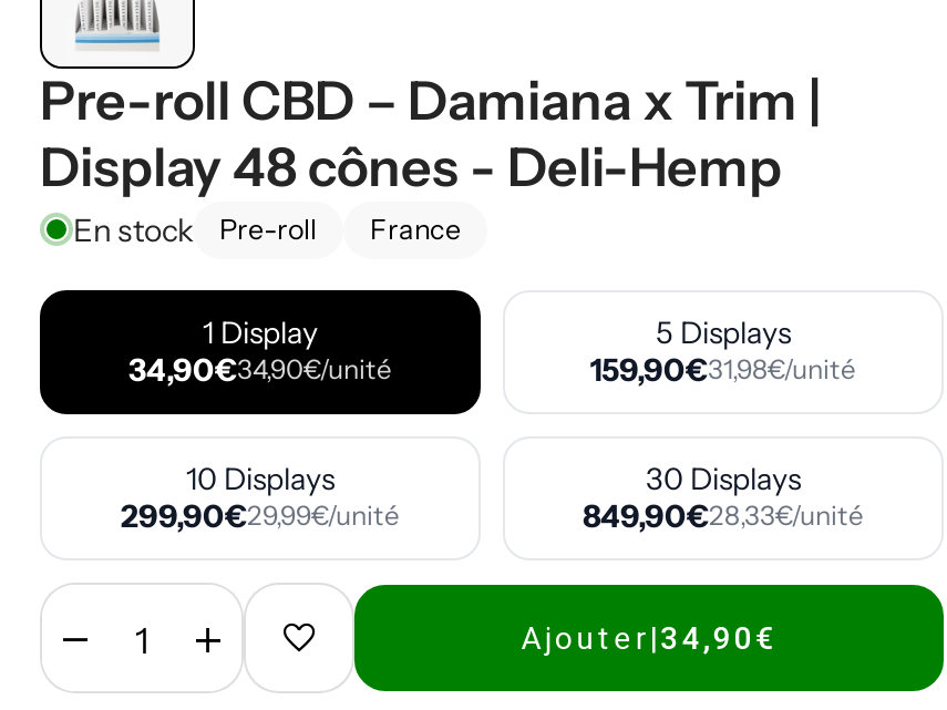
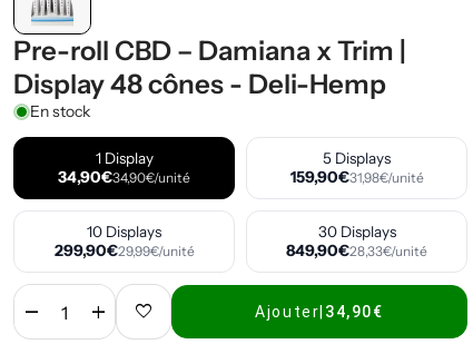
- Pre-roll
- France
